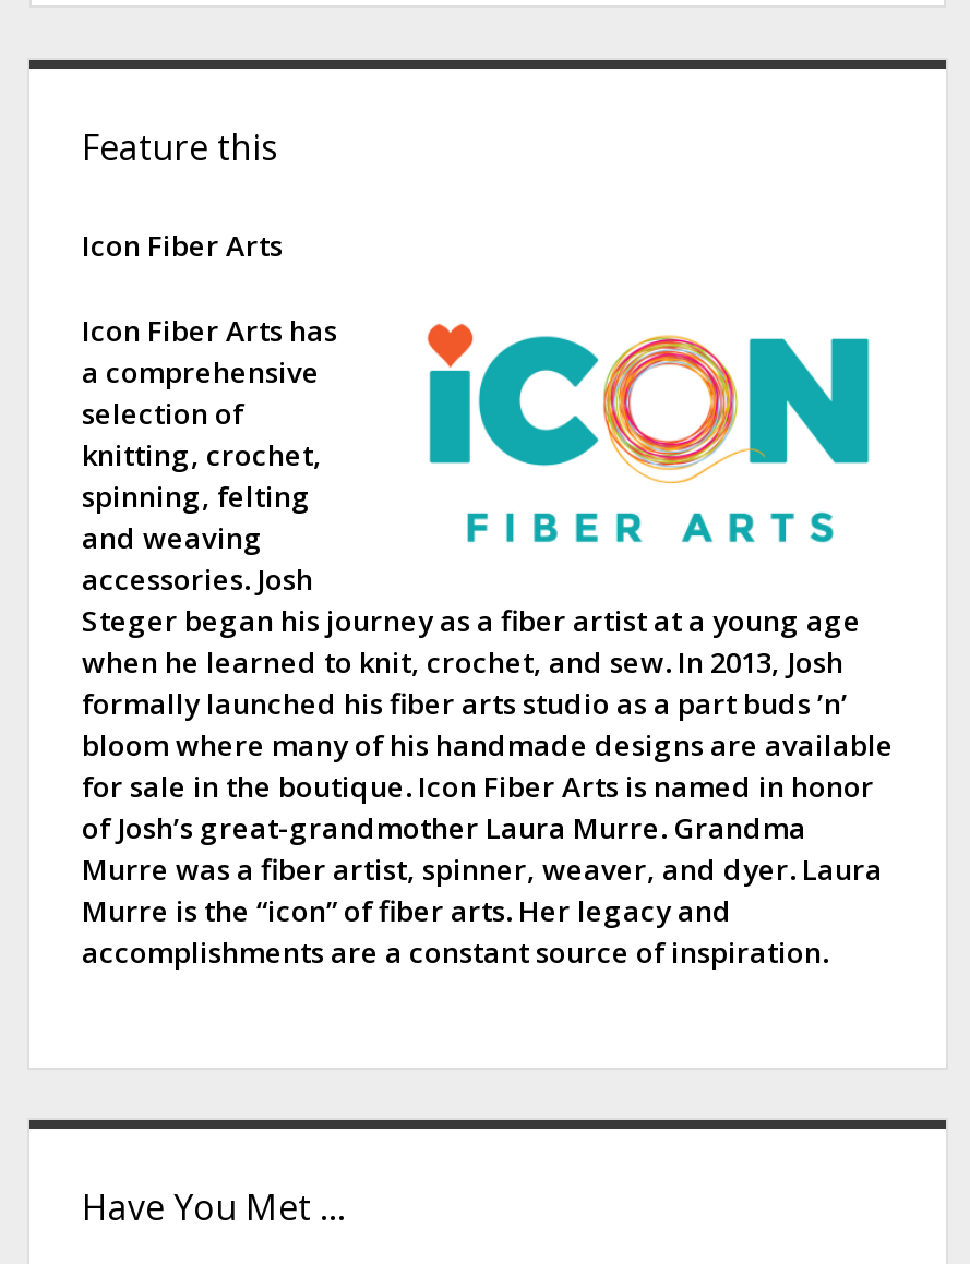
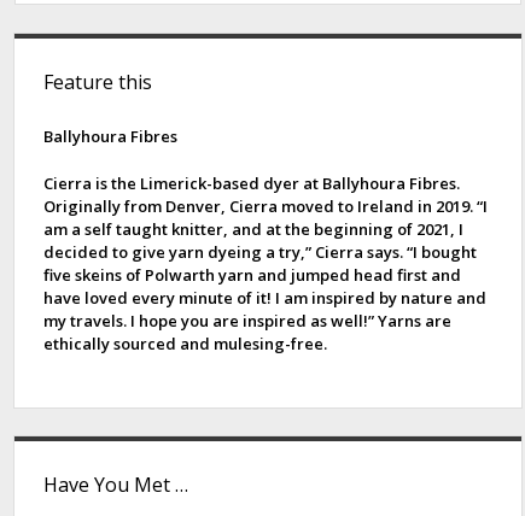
- Icon Fiber Arts
+ Ballyhoura Fibres

- Icon Fiber Arts has
- a comprehensive
- selection of
- knitting, crochet,
- spinning, felting
- and weaving
- accessories. Josh
- Steger began his journey as a fiber artist at a young age
- when he learned to knit, crochet, and sew. In 2013, Josh
- formally launched his fiber arts studio as a part buds ’n’
- bloom where many of his handmade designs are available
- for sale in the boutique. Icon Fiber Arts is named in honor
- of Josh’s great-grandmother Laura Murre. Grandma
- Murre was a fiber artist, spinner, weaver, and dyer. Laura
- Murre is the “icon” of fiber arts. Her legacy and
- accomplishments are a constant source of inspiration.
+ Cierra is the Limerick-based dyer at Ballyhoura Fibres.
+ Originally from Denver, Cierra moved to Ireland in 2019. “I
+ am a self taught knitter, and at the beginning of 2021, I
+ decided to give yarn dyeing a try,” Cierra says. “I bought
+ five skeins of Polwarth yarn and jumped head first and
+ have loved every minute of it! I am inspired by nature and
+ my travels. I hope you are inspired as well!” Yarns are
+ ethically sourced and mulesing-free.
